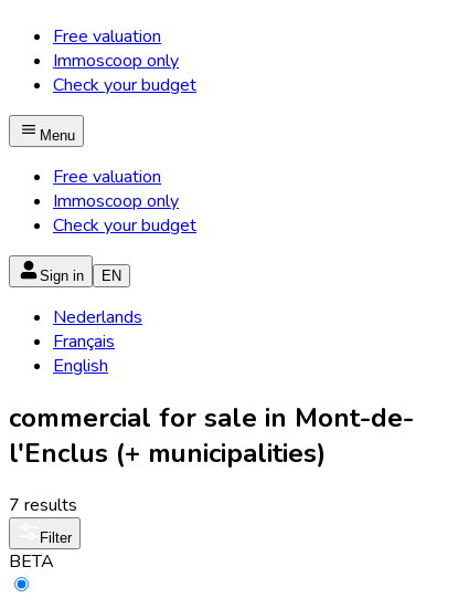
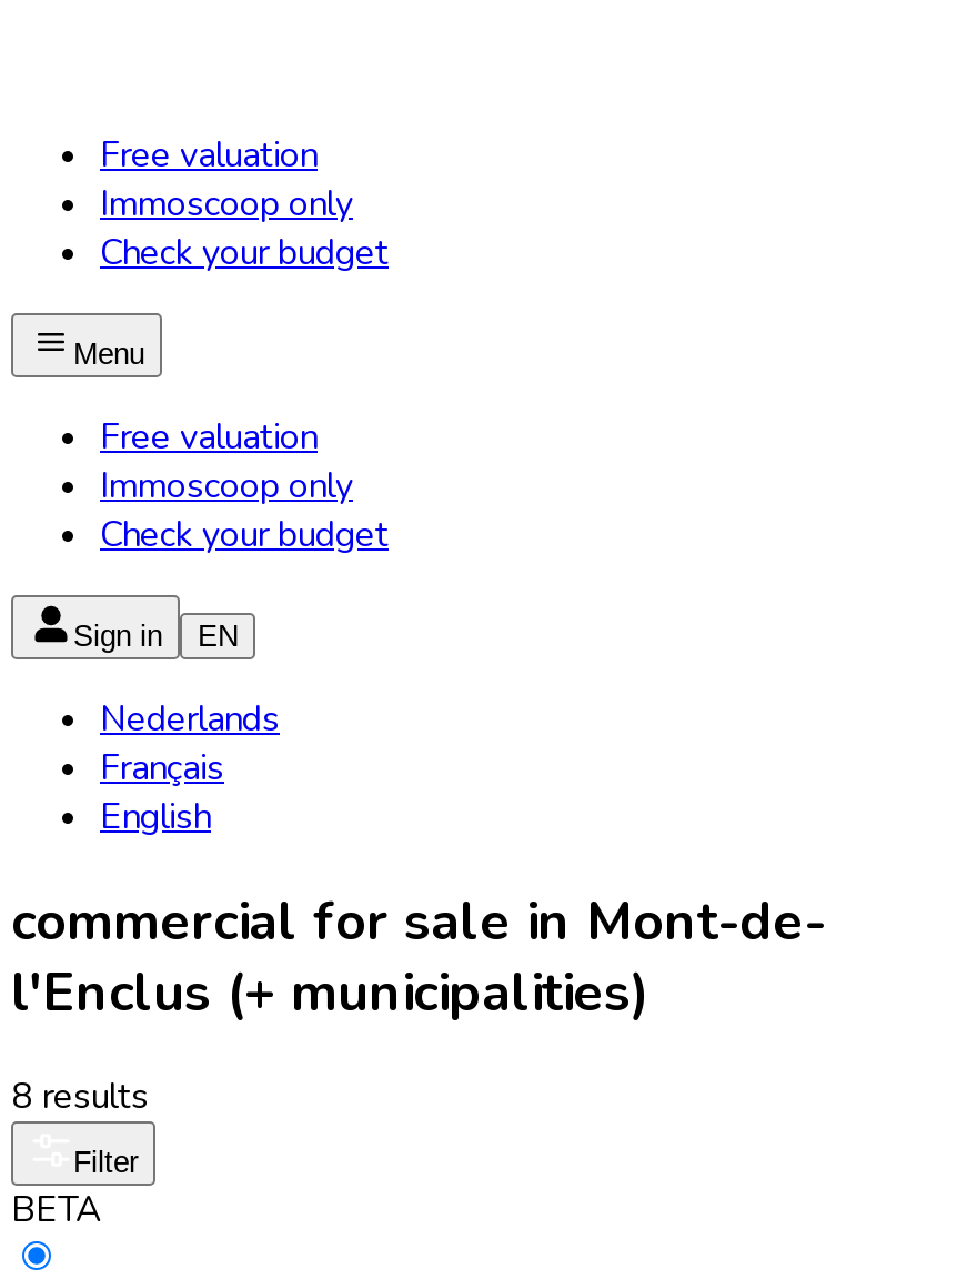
- 7 results
+ 8 results
